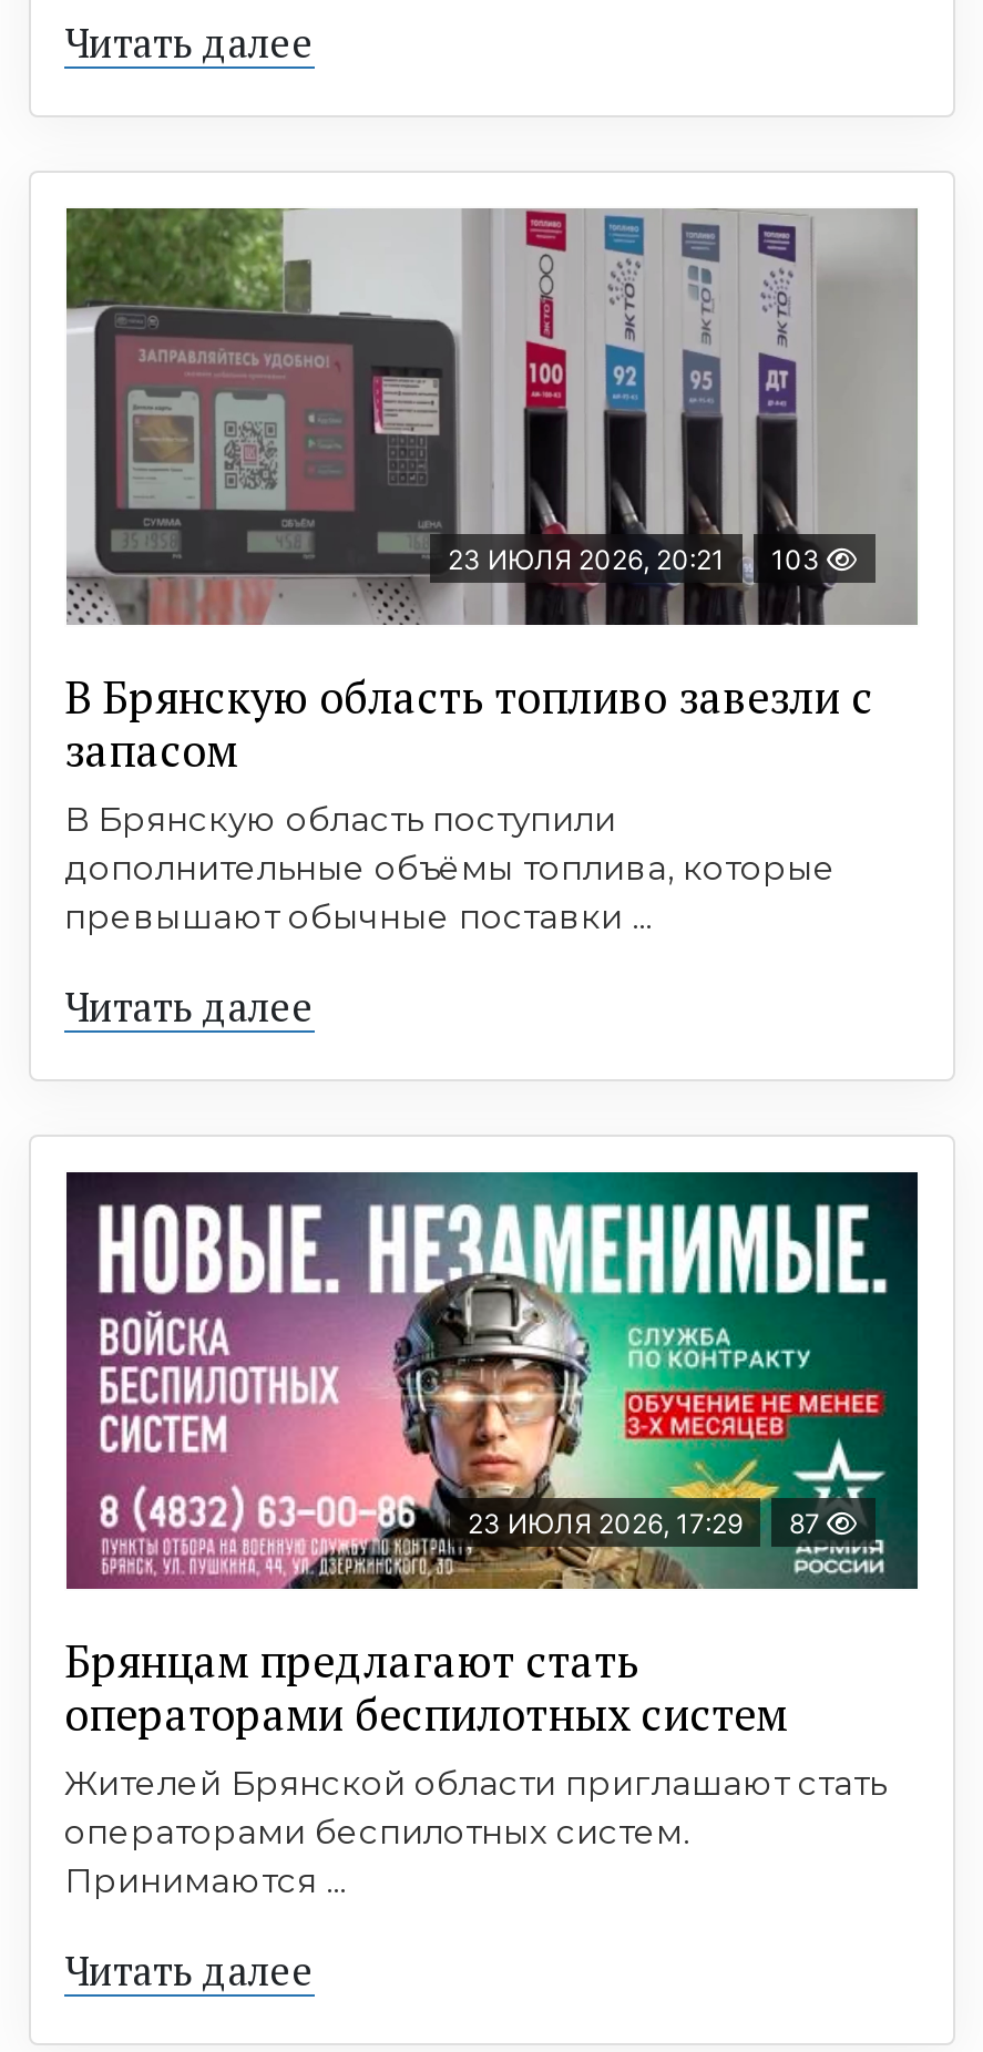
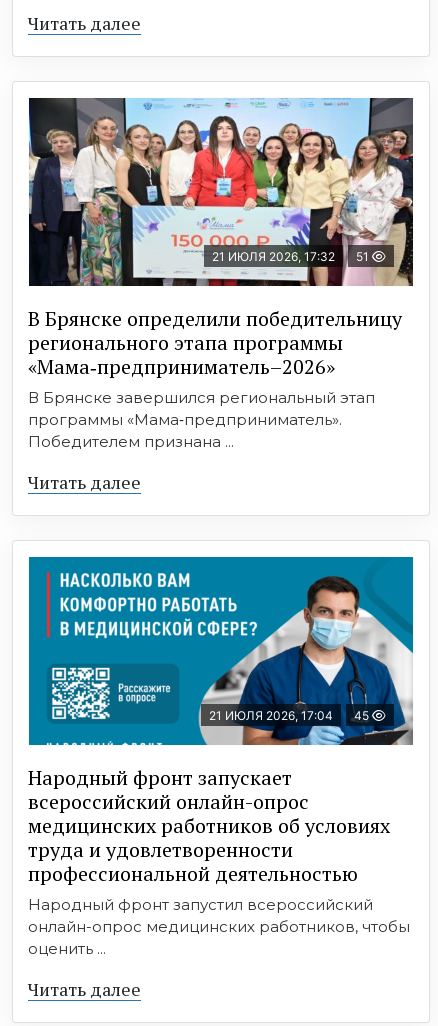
- [image]
- 23 ИЮЛЯ 2026, 20:21
- 103
+ [image]
+ 21 ИЮЛЯ 2026, 17:32
+ 51

- В Брянскую область топливо завезли с
- запасом
- В Брянскую область поступили
- дополнительные объёмы топлива, которые
- превышают обычные поставки ...
+ В Брянске определили победительницу
+ регионального этапа программы
+ «Мама‑предприниматель–2026»
+ В Брянске завершился региональный этап
+ программы «Мама‑предприниматель».
+ Победителем признана ...

- [image]
- 23 ИЮЛЯ 2026, 17:29
- 87
+ [image]
+ 21 ИЮЛЯ 2026, 17:04
+ 45

- Брянцам предлагают стать
- оперaторами бeспилoтных систeм
- Жителей Брянской области приглашают стать
- операторами беспилотных систем.
- Принимаются ...
+ Народный фронт запускает
+ всероссийский онлайн-опрос
+ медицинских работников об условиях
+ труда и удовлетворенности
+ профессиональной деятельностью
+ Народный фронт запустил всероссийский
+ онлайн-опрос медицинских работников, чтобы
+ оценить ...
